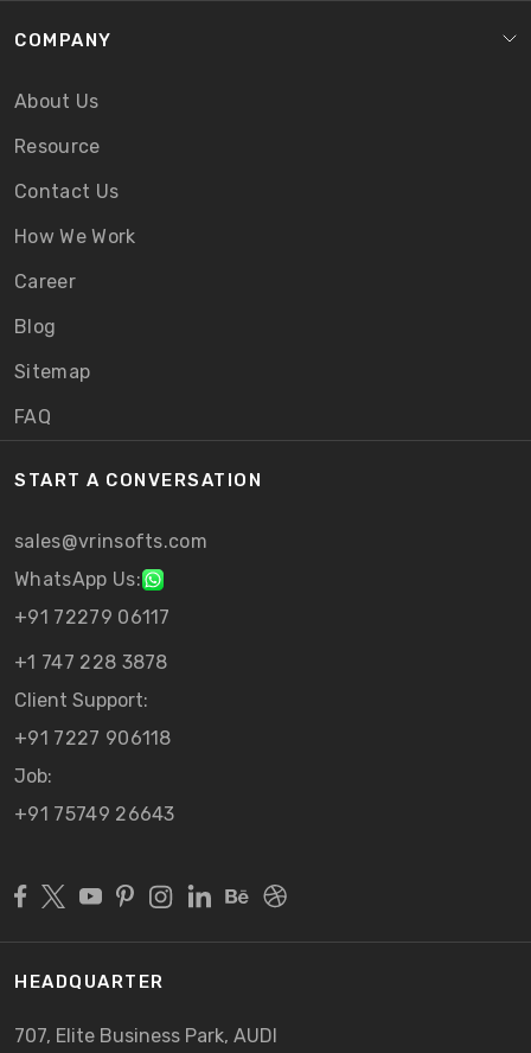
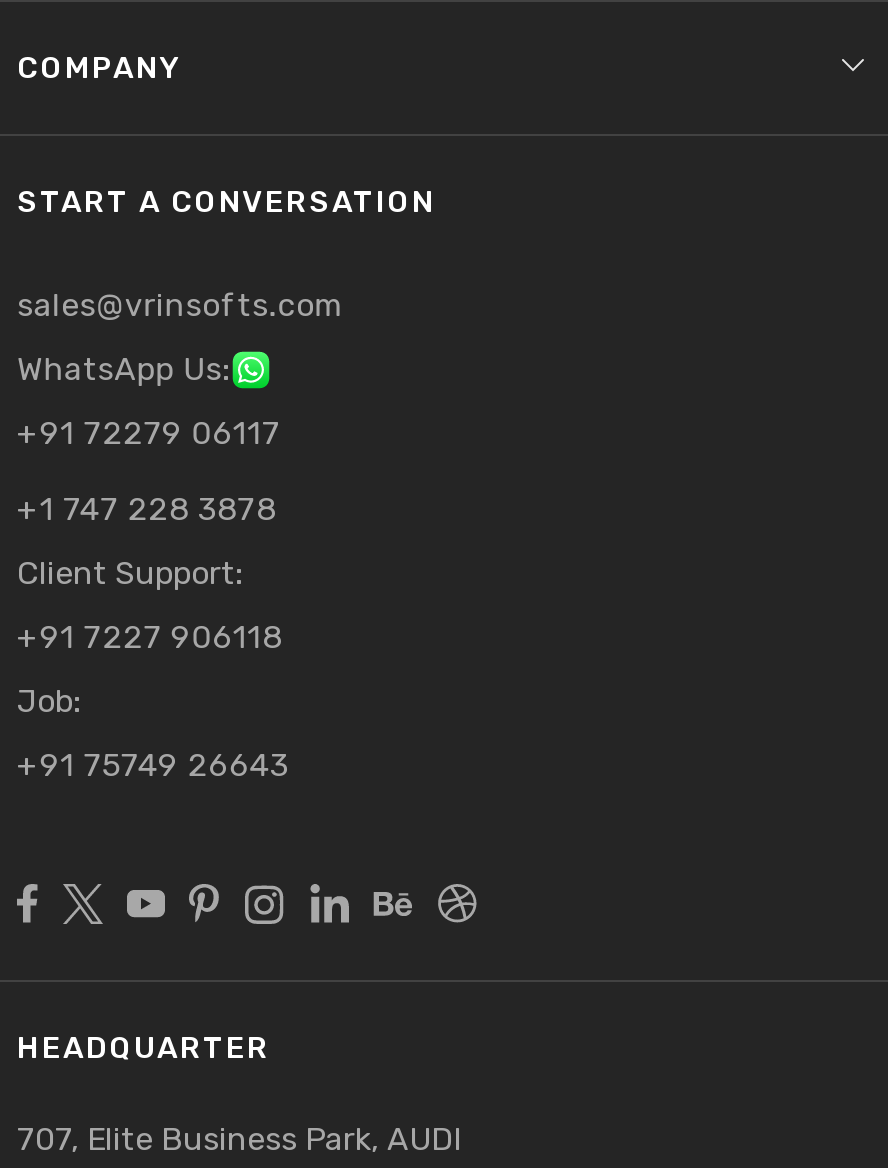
- About Us
- Resource
- Contact Us
- How We Work
- Career
- Blog
- Sitemap
- FAQ
